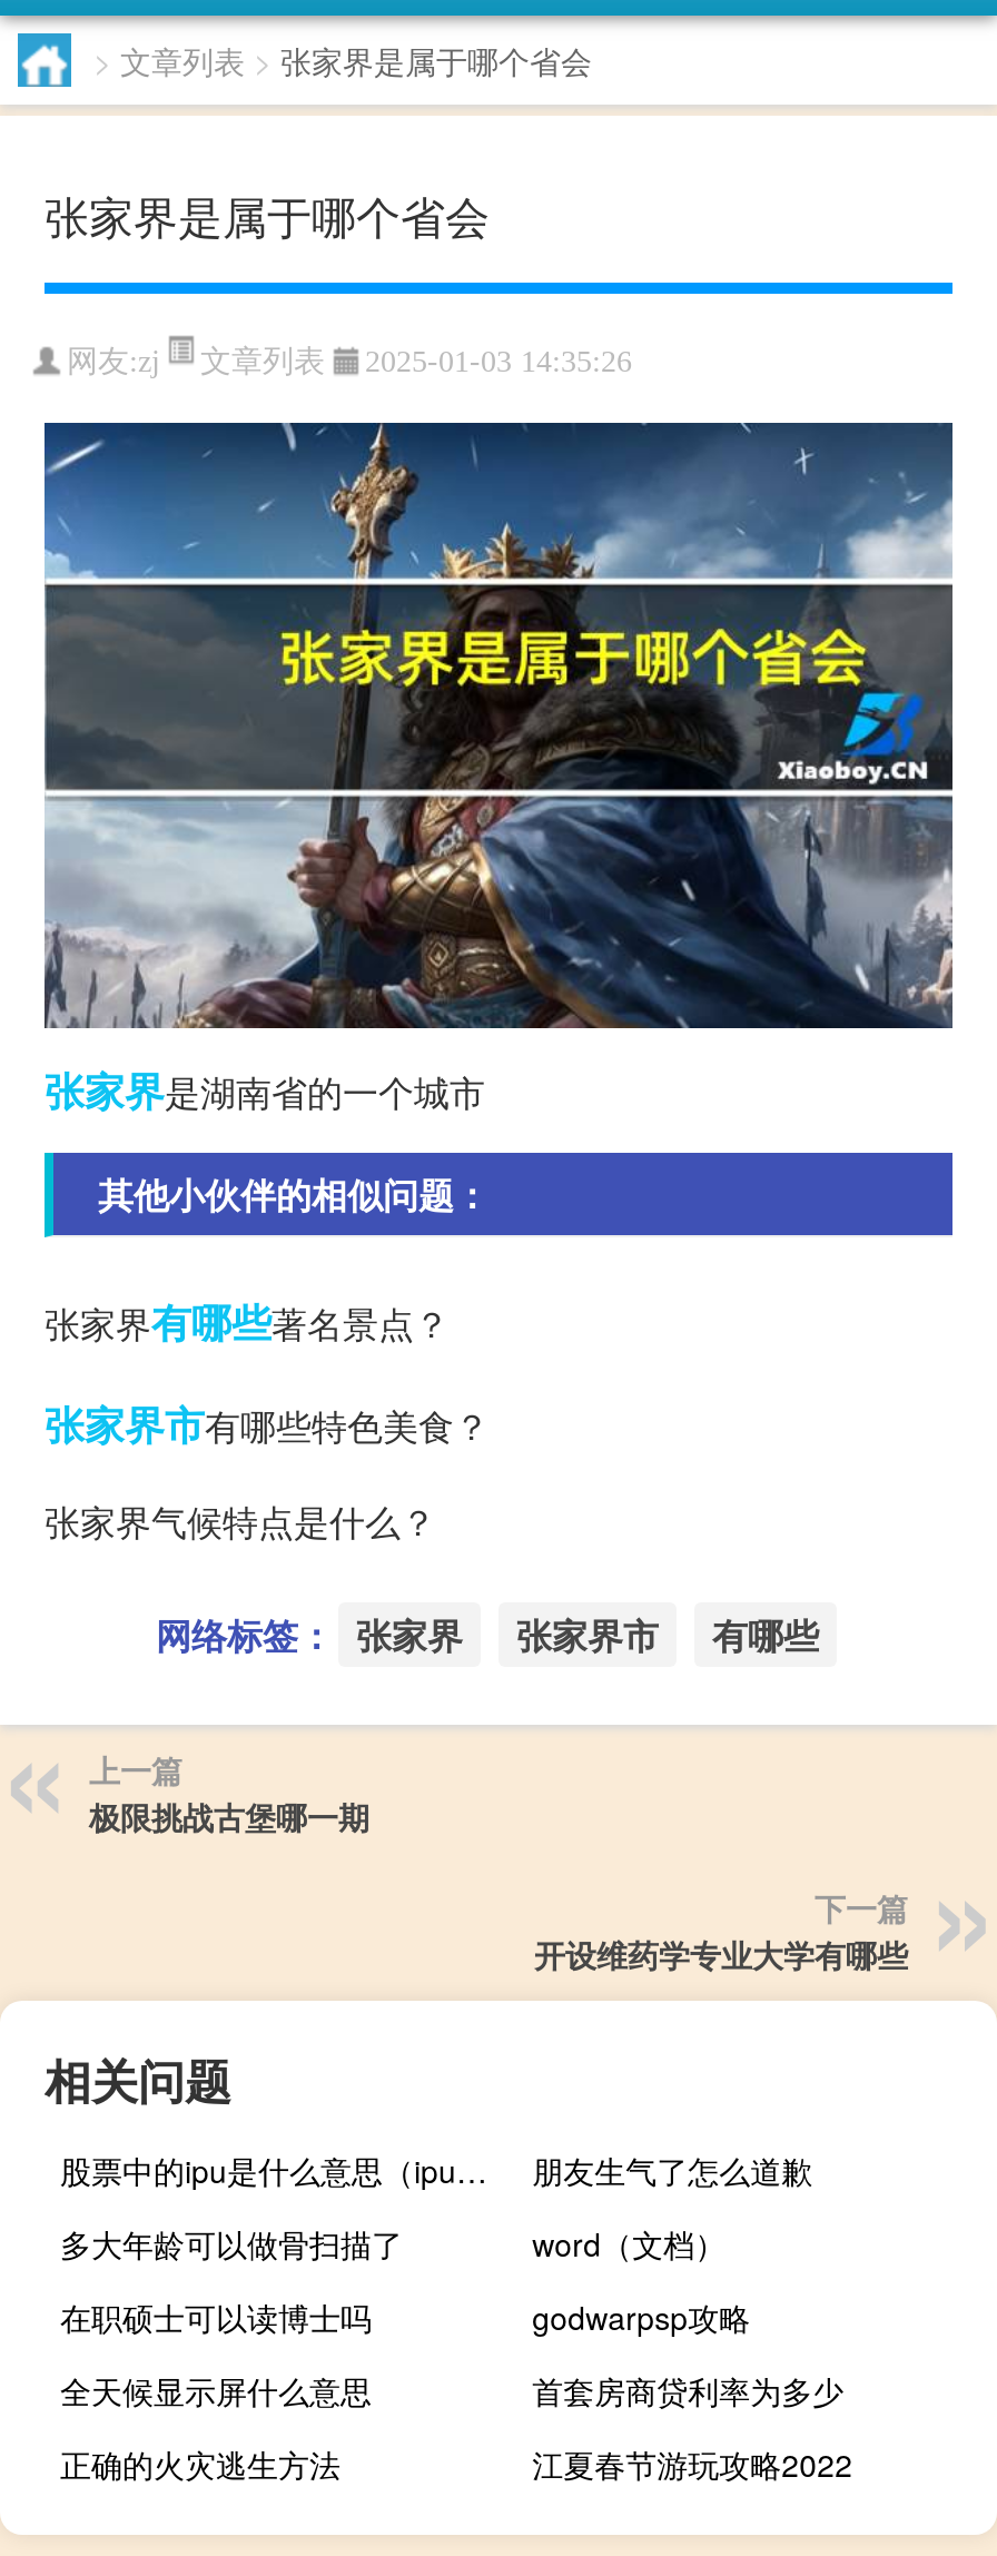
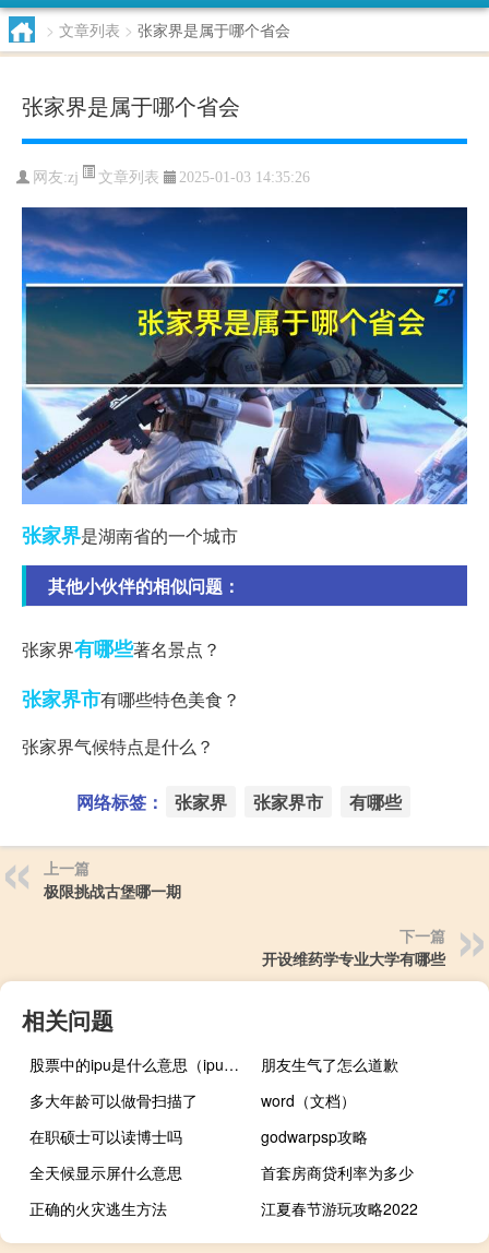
- [image]
+ [image]
